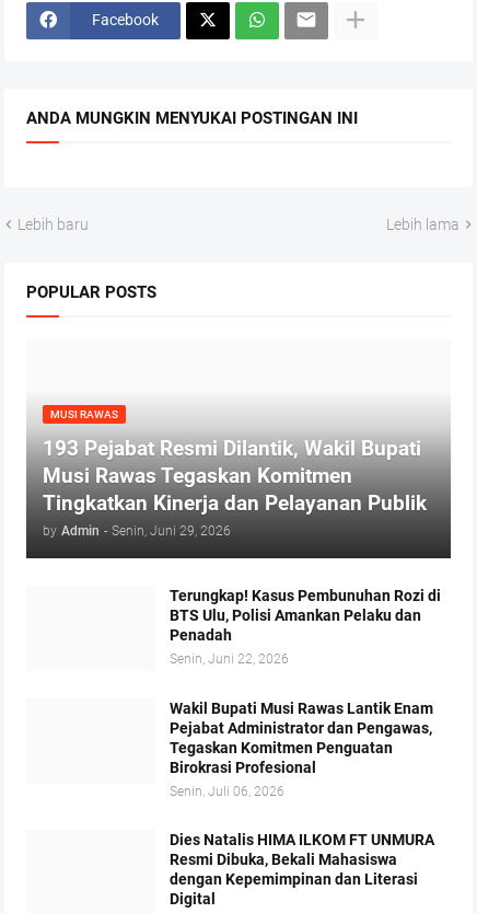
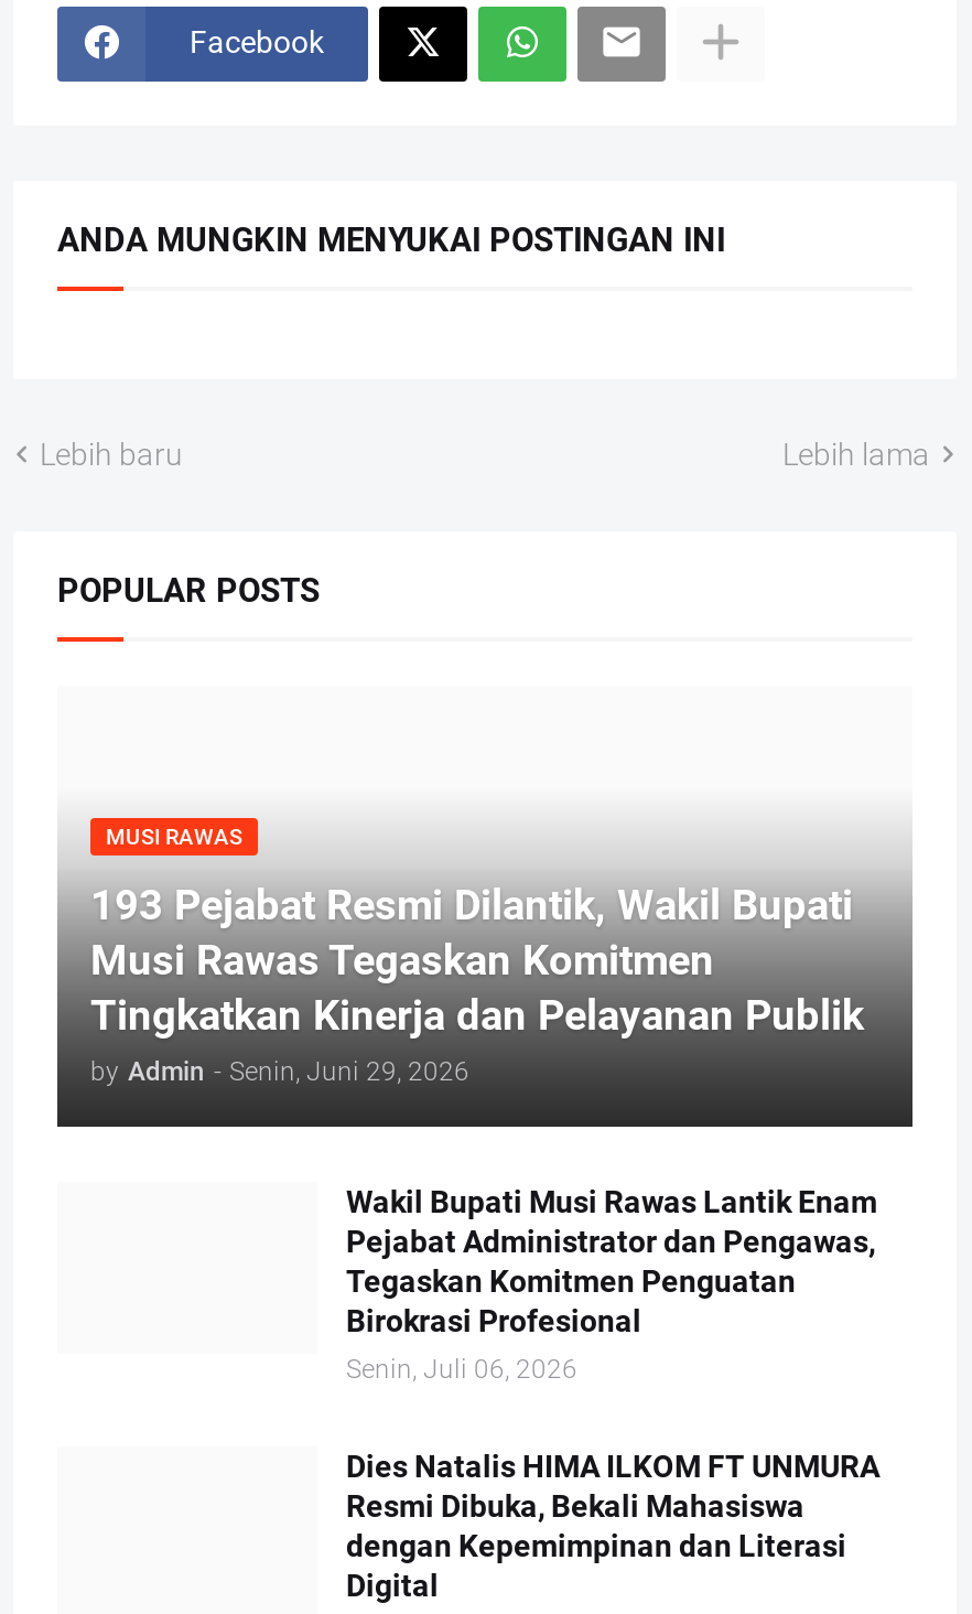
- Terungkap! Kasus Pembunuhan Rozi di
- BTS Ulu, Polisi Amankan Pelaku dan
- Penadah
- Senin, Juni 22, 2026
